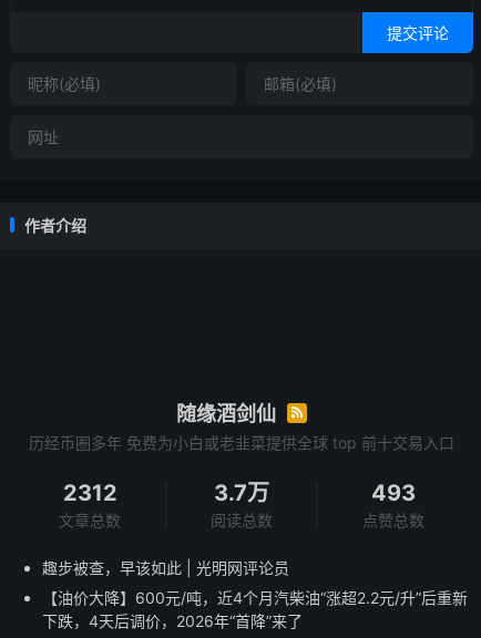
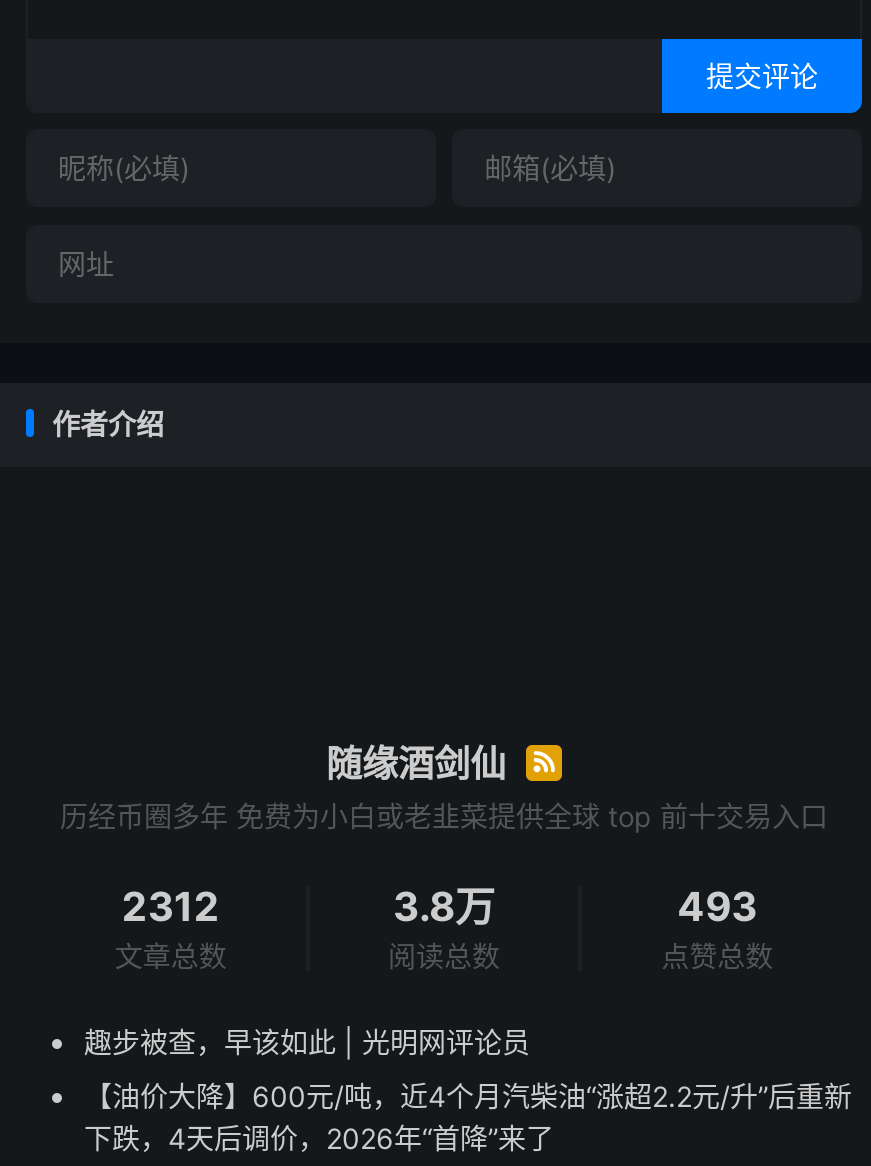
- 3.7万
+ 3.8万
